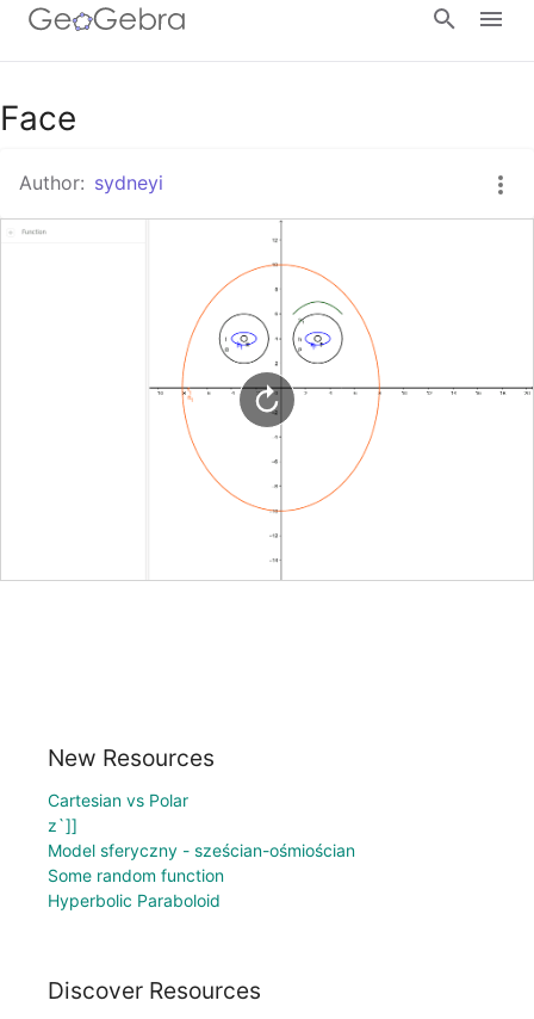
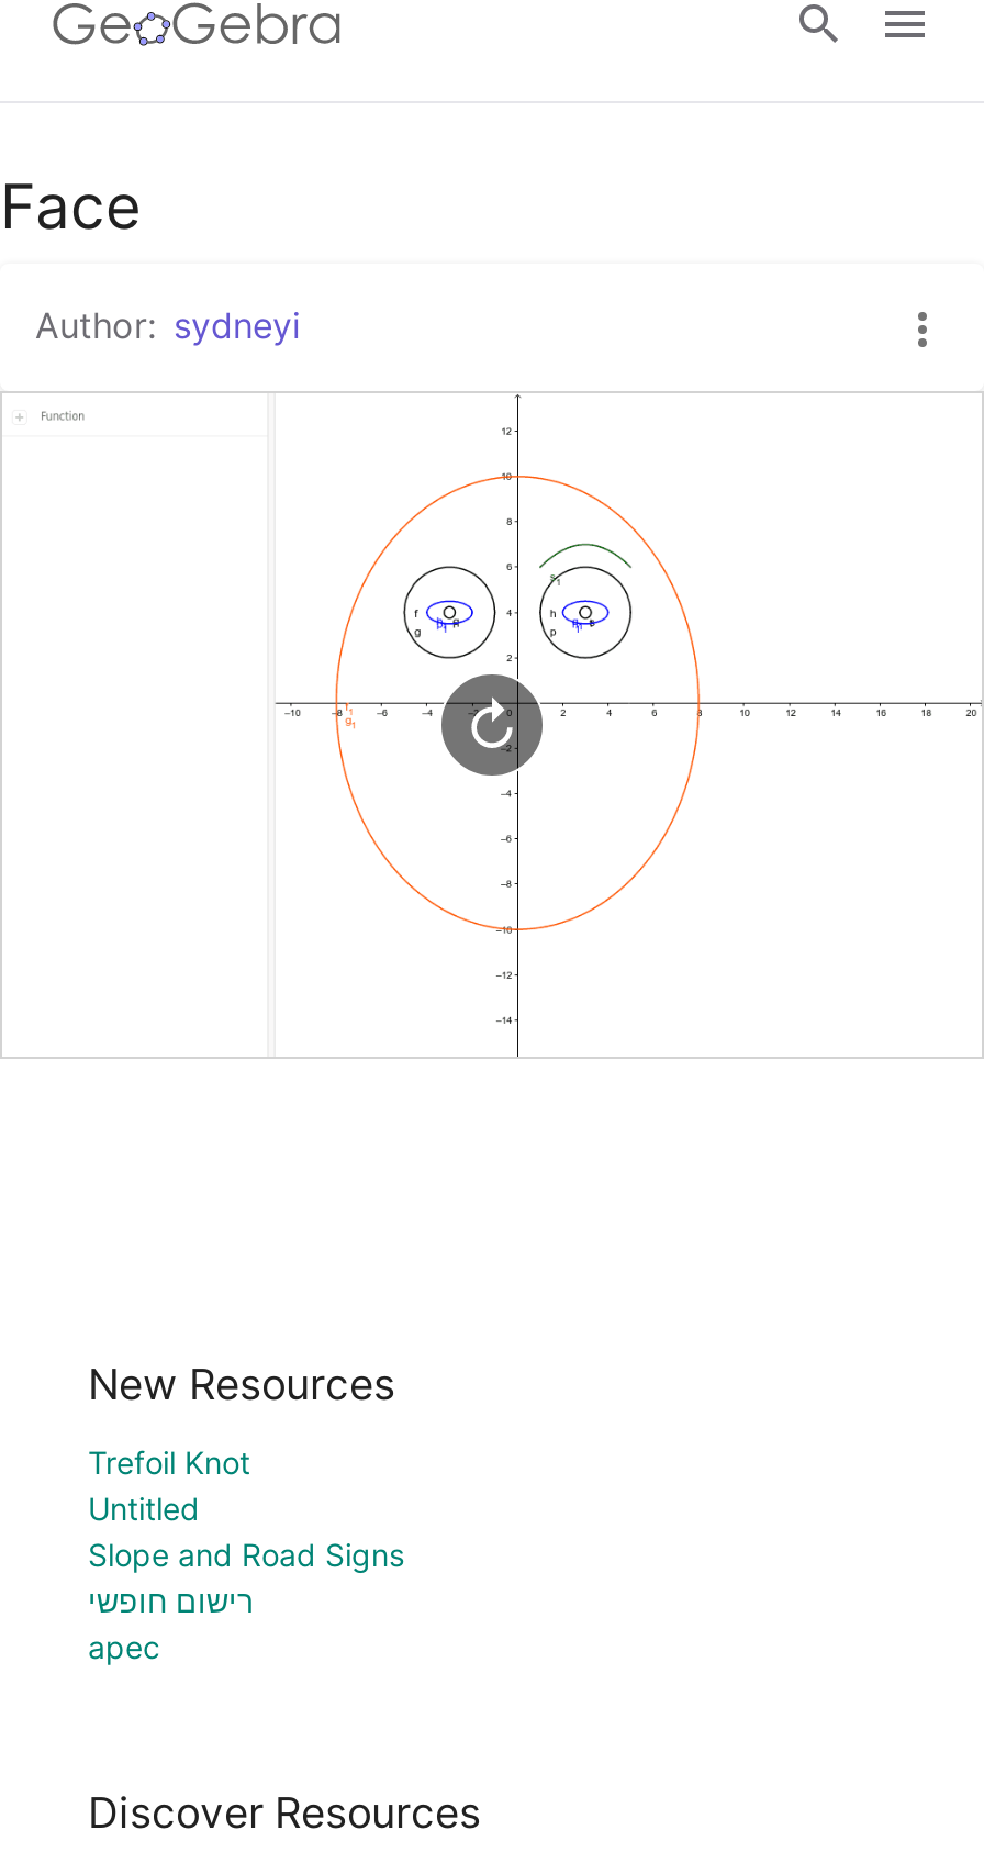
- Cartesian vs Polar
- z`]]
- Model sferyczny - sześcian-ośmiościan
- Some random function
- Hyperbolic Paraboloid
+ Trefoil Knot
+ Untitled
+ Slope and Road Signs
+ רישום חופשי
+ apec
